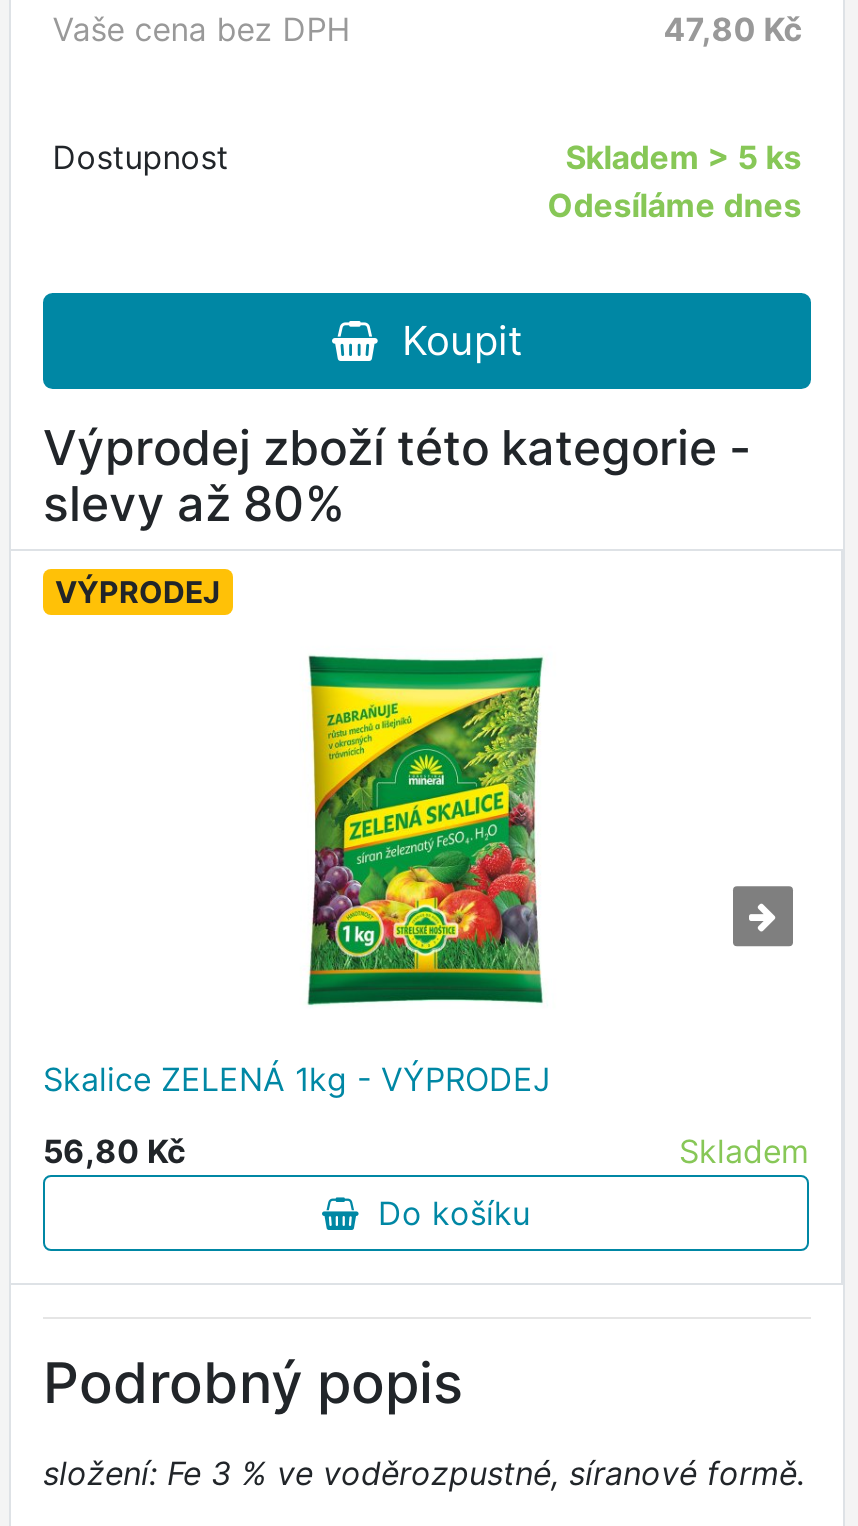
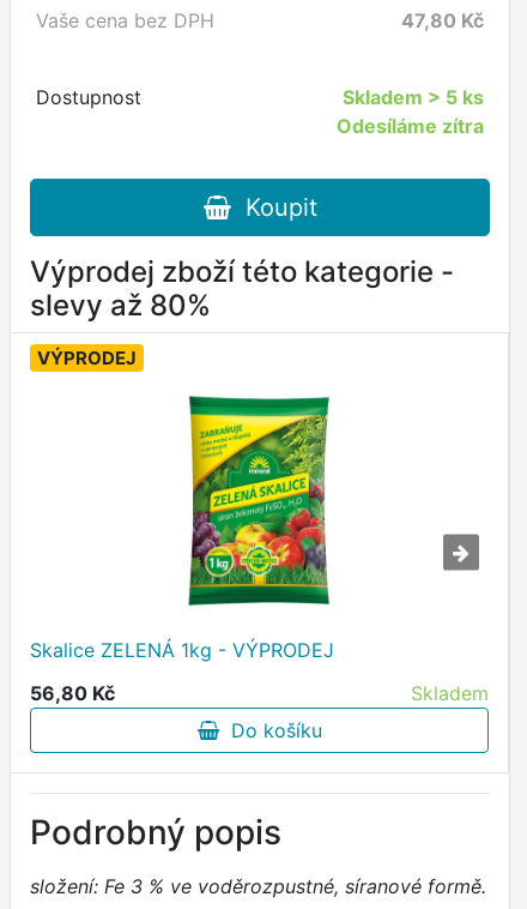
- Odesíláme dnes
+ Odesíláme zítra
